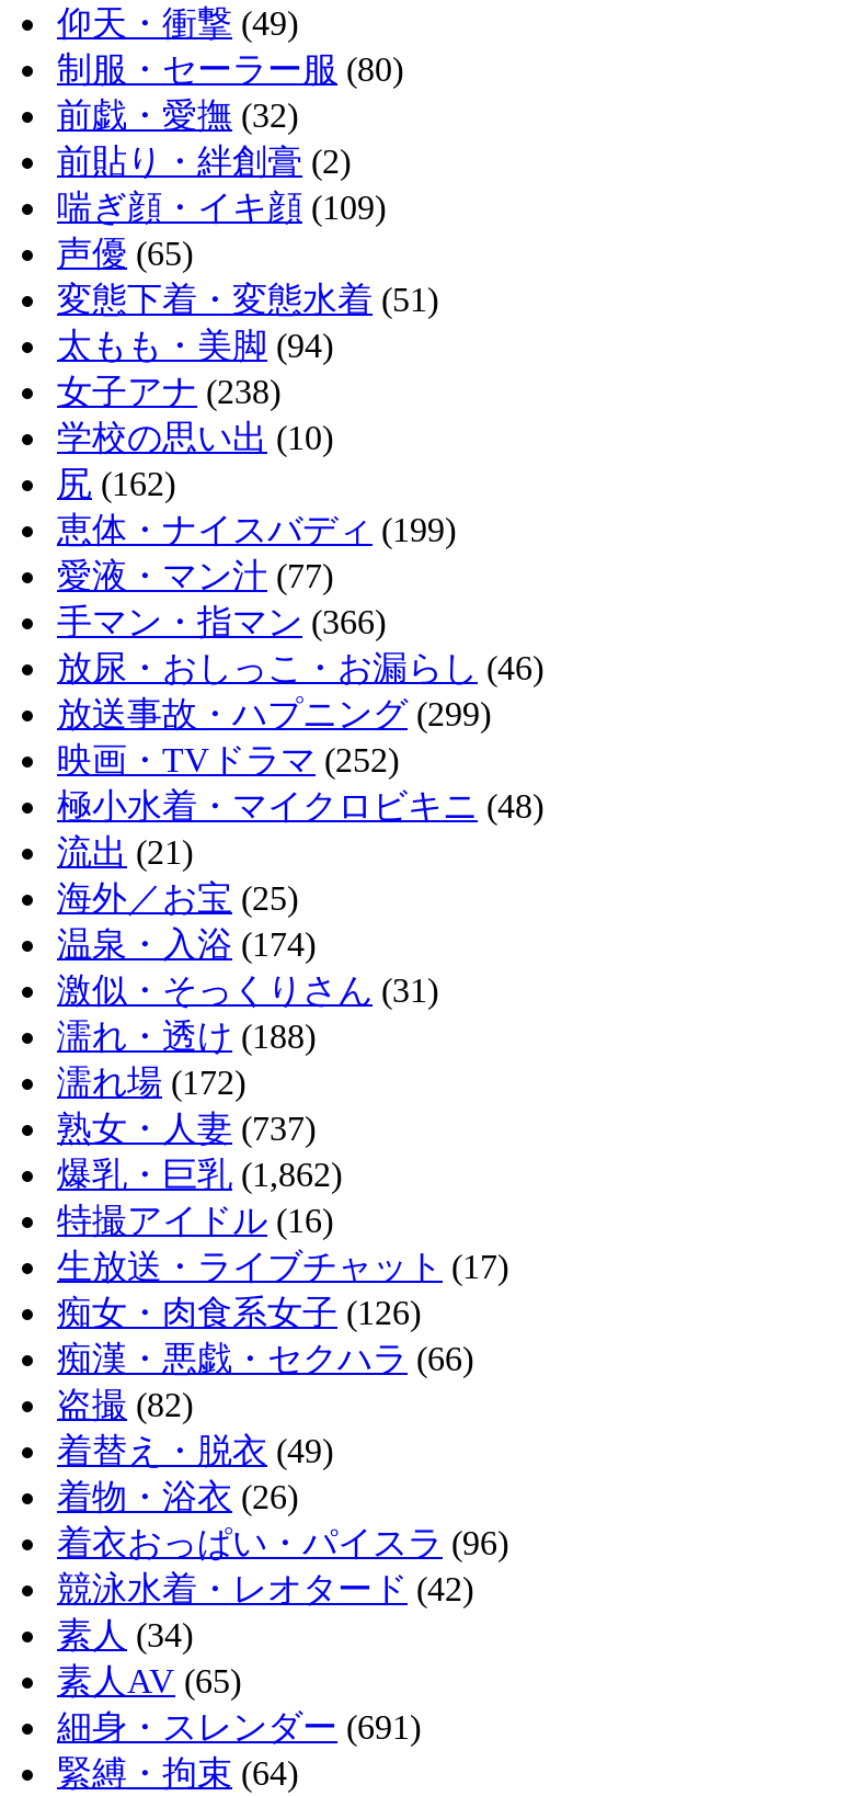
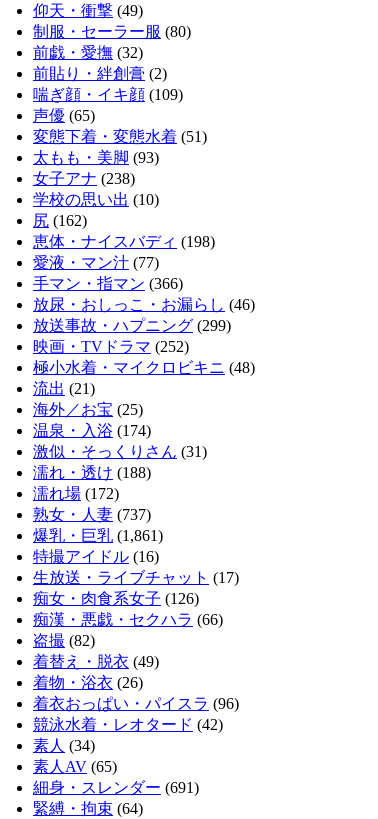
- 太もも・美脚(94)
+ 太もも・美脚(93)

- 恵体・ナイスバディ(199)
+ 恵体・ナイスバディ(198)

- 爆乳・巨乳(1,862)
+ 爆乳・巨乳(1,861)
